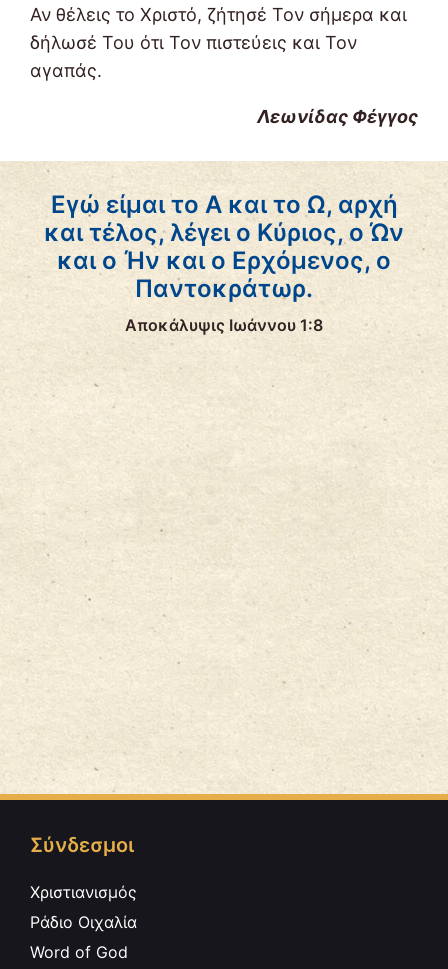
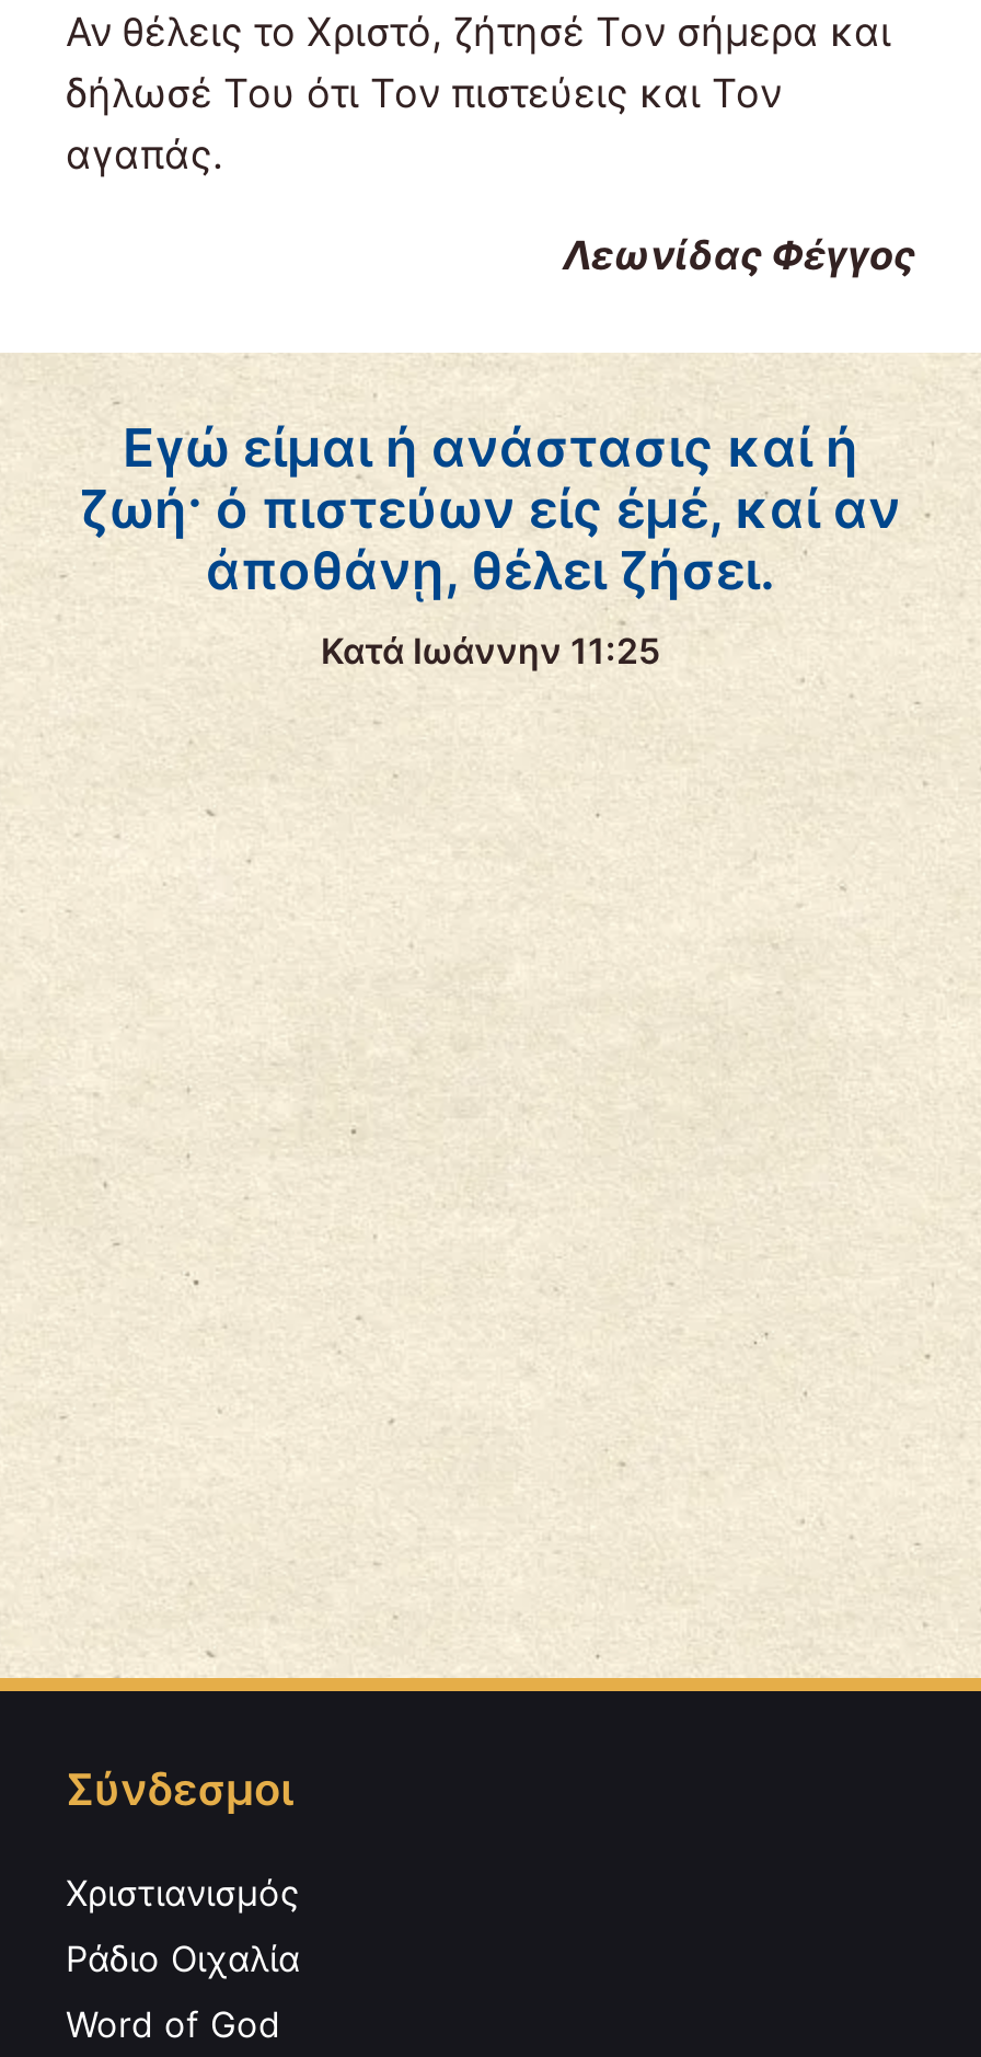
- Εγώ είμαι το Α και το Ω, αρχή
- και τέλος, λέγει ο Κύριος, ο Ών
- και ο Ήν και ο Ερχόμενος, ο
- Παντοκράτωρ.
- Αποκάλυψις Ιωάννου 1:8
+ Εγώ είμαι ή ανάστασις καί ή
+ ζωή· ό πιστεύων είς έμέ, καί αν
+ ἀποθάνῃ, θέλει ζήσει.
+ Κατά Ιωάννην 11:25
